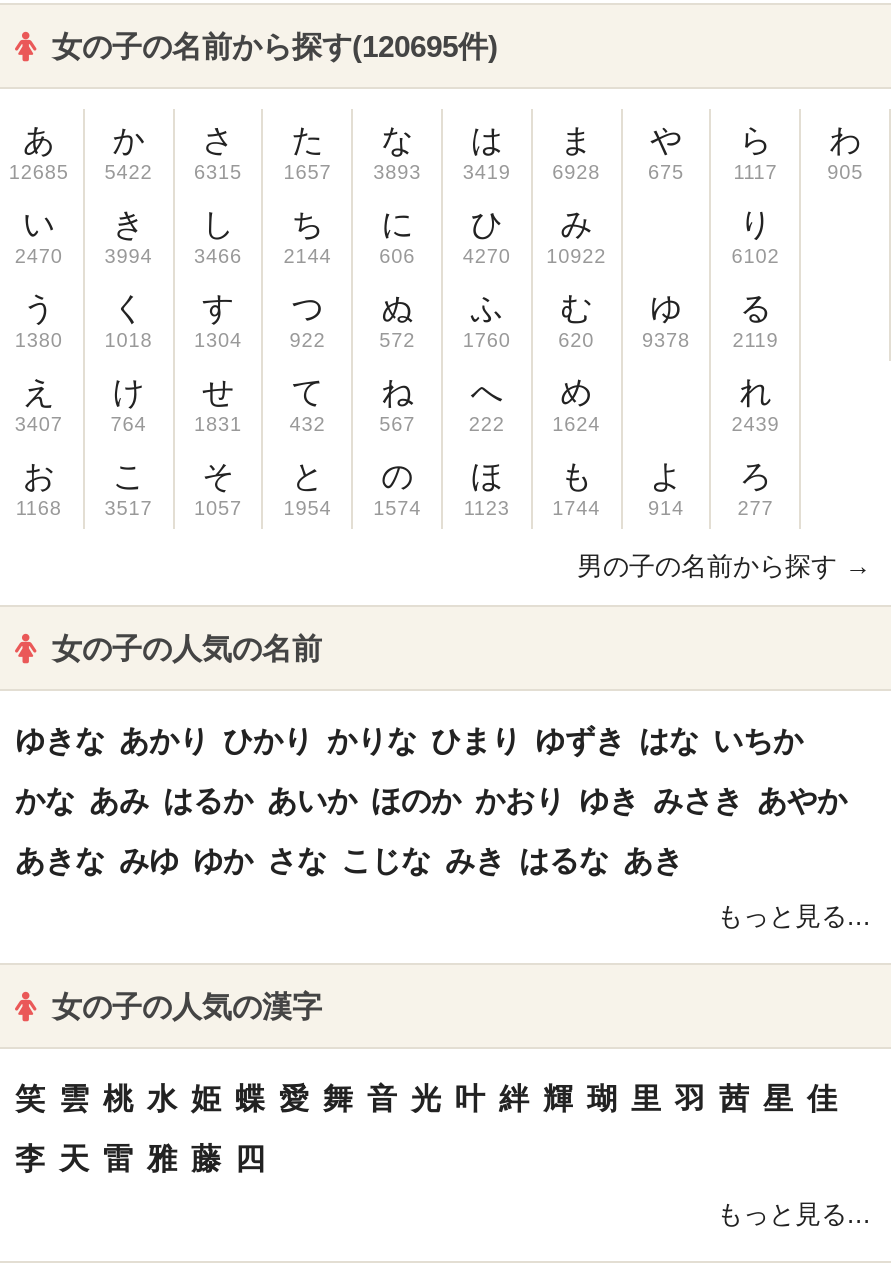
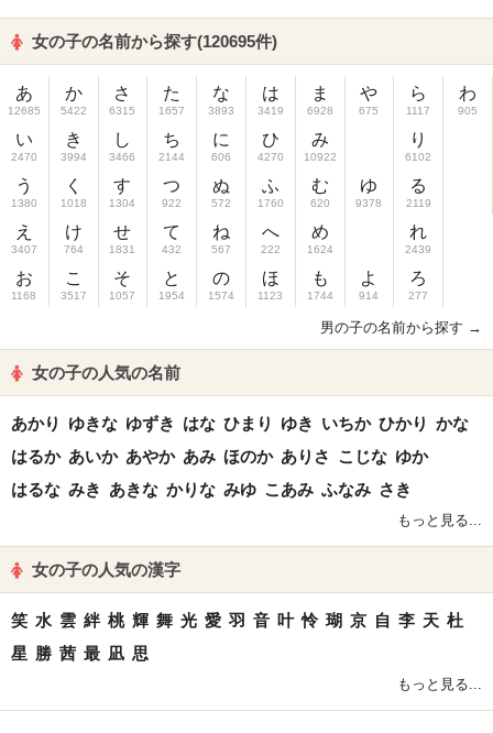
- ゆきな あかり ひかり かりな ひまり ゆずき はな いちか
+ あかり ゆきな ゆずき はな ひまり ゆき いちか ひかり かな

- かな あみ はるか あいか ほのか かおり ゆき みさき あやか
+ はるか あいか あやか あみ ほのか ありさ こじな ゆか

- あきな みゆ ゆか さな こじな みき はるな あき
+ はるな みき あきな かりな みゆ こあみ ふなみ さき

- 笑 雲 桃 水 姫 蝶 愛 舞 音 光 叶 絆 輝 瑚 里 羽 茜 星 佳
+ 笑 水 雲 絆 桃 輝 舞 光 愛 羽 音 叶 怜 瑚 京 自 李 天 杜

- 李 天 雷 雅 藤 四
+ 星 勝 茜 最 凪 思
